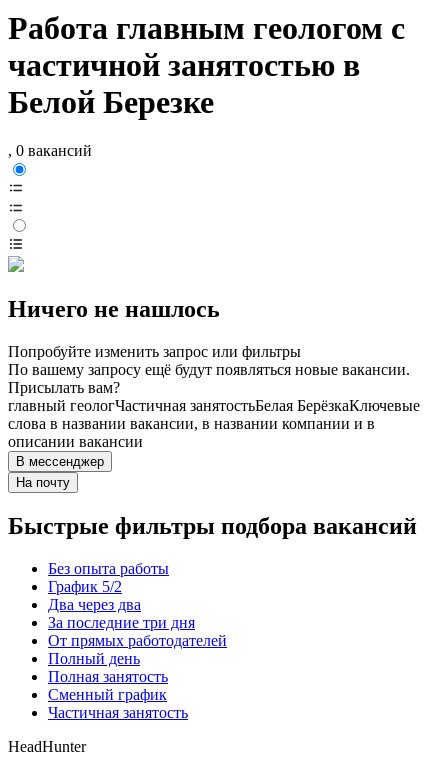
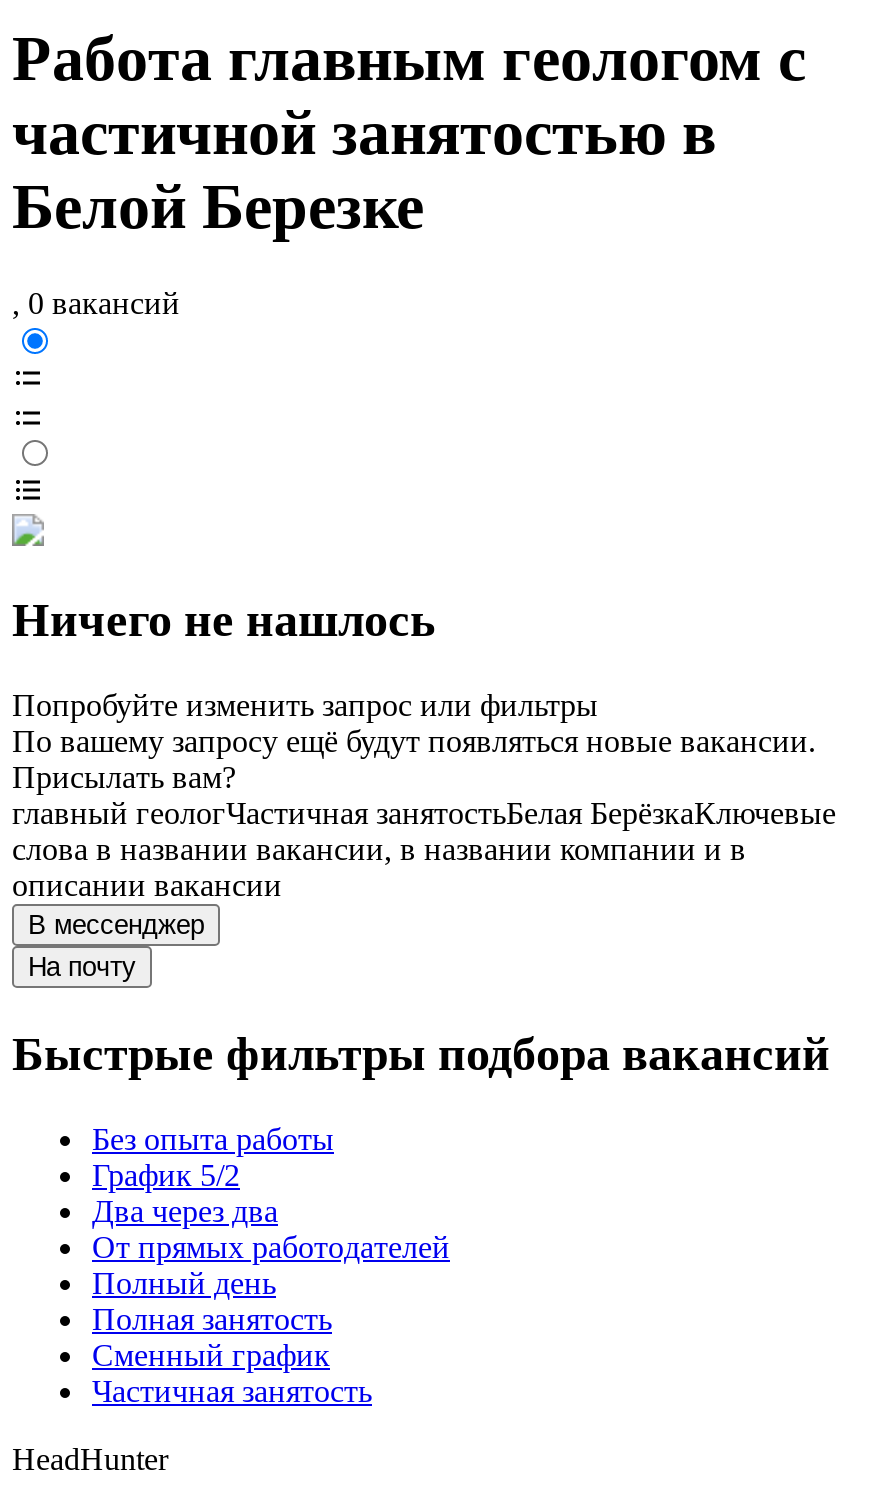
- За последние три дня
